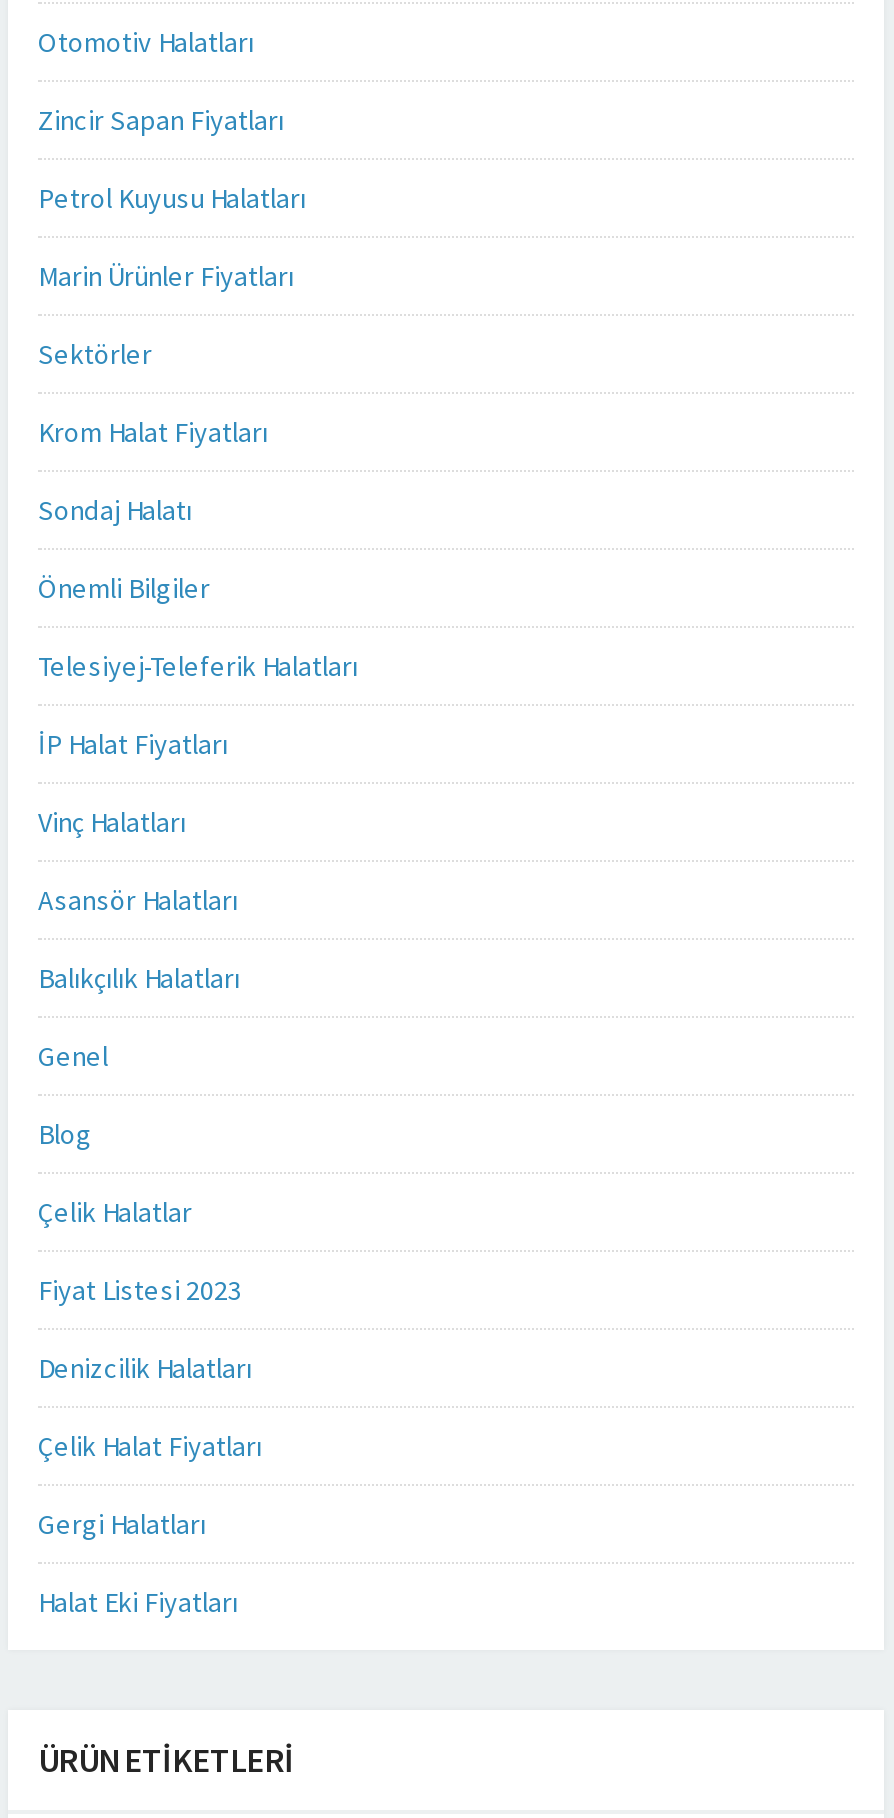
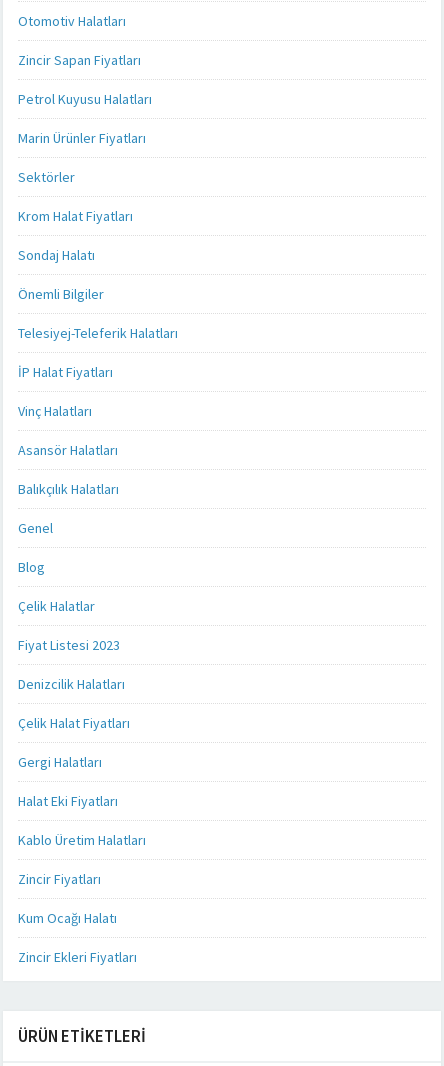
+ Kablo Üretim Halatları
+ Zincir Fiyatları
+ Kum Ocağı Halatı
+ Zincir Ekleri Fiyatları
